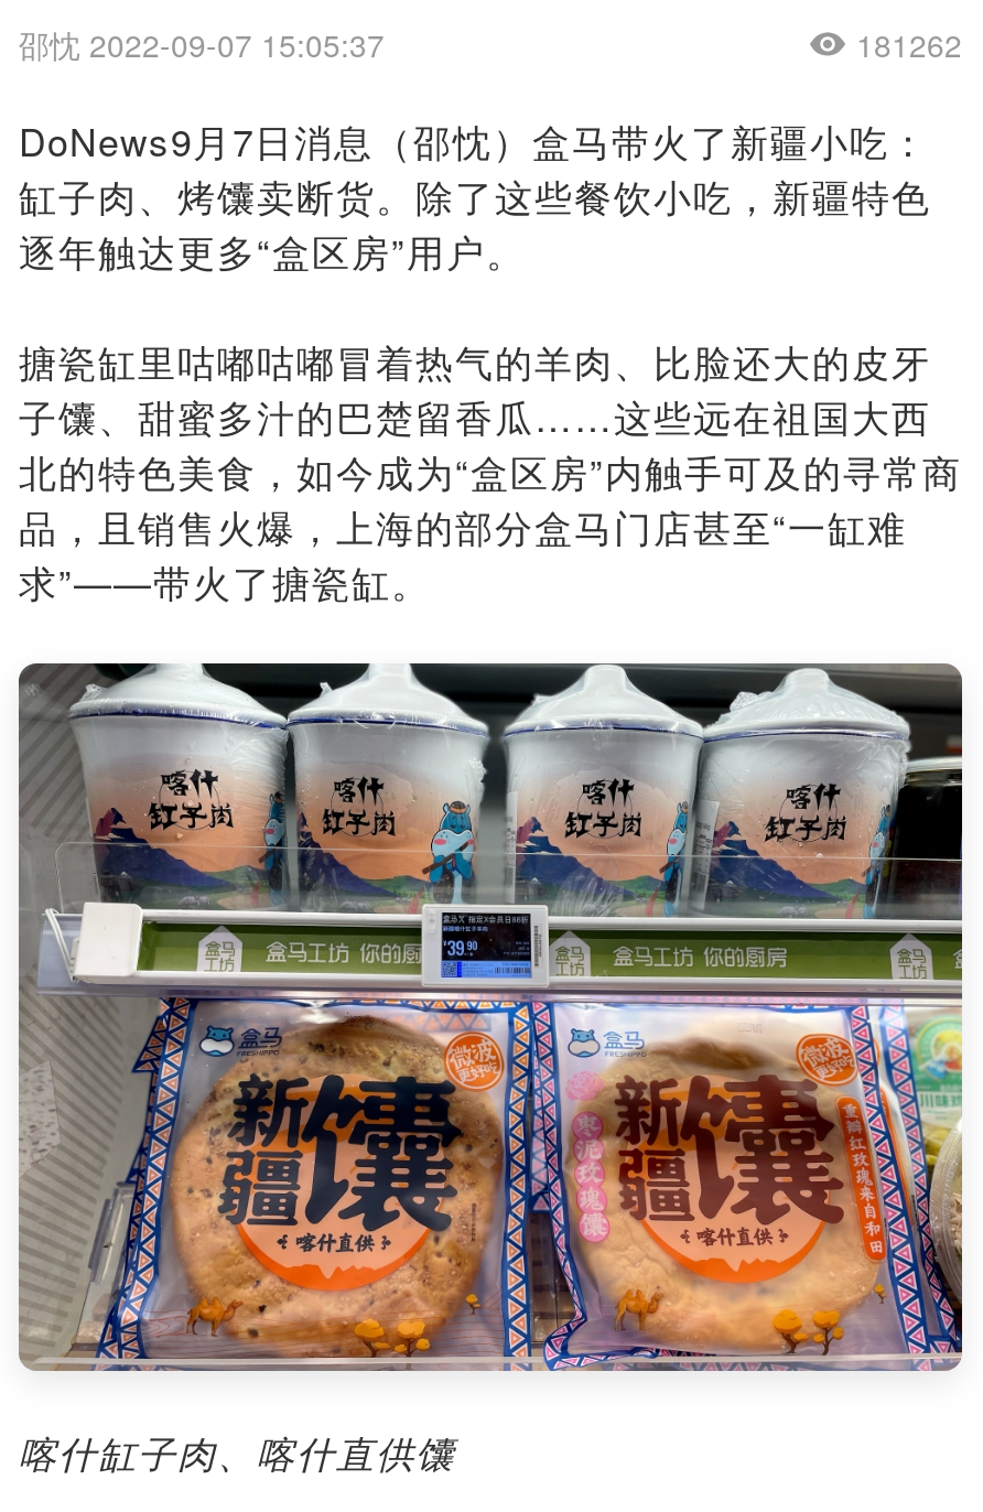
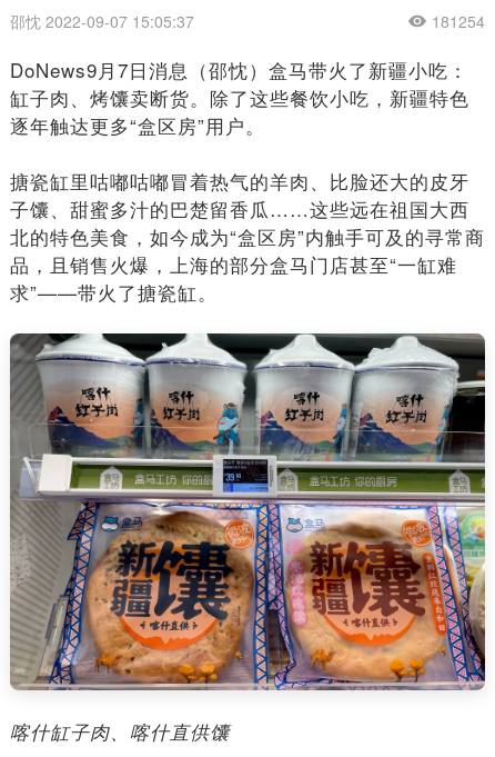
- 181262
+ 181254
